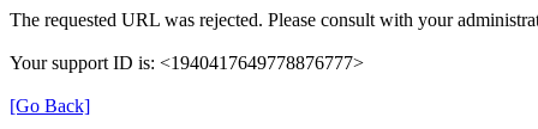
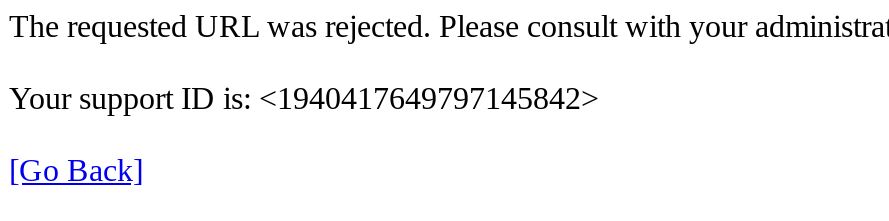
- Your support ID is: <1940417649778876777>
+ Your support ID is: <1940417649797145842>
